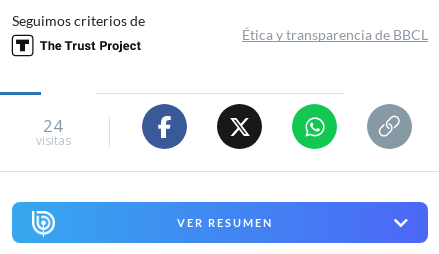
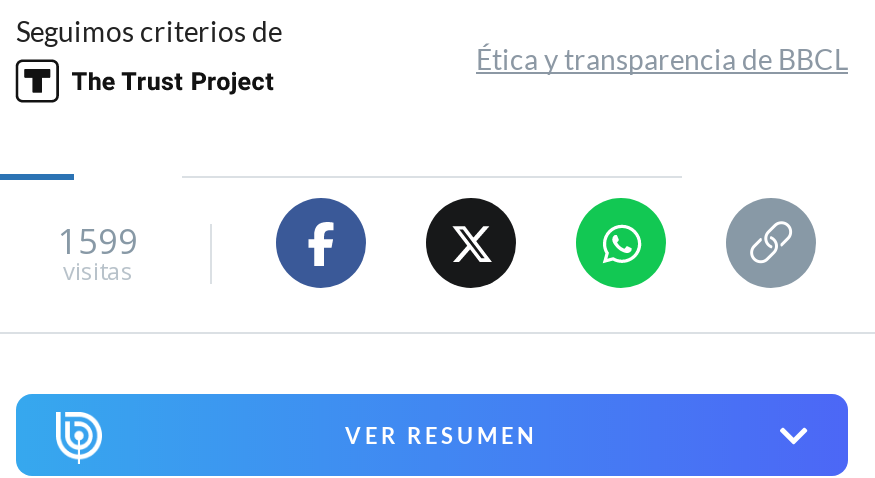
- 24
+ 1599
